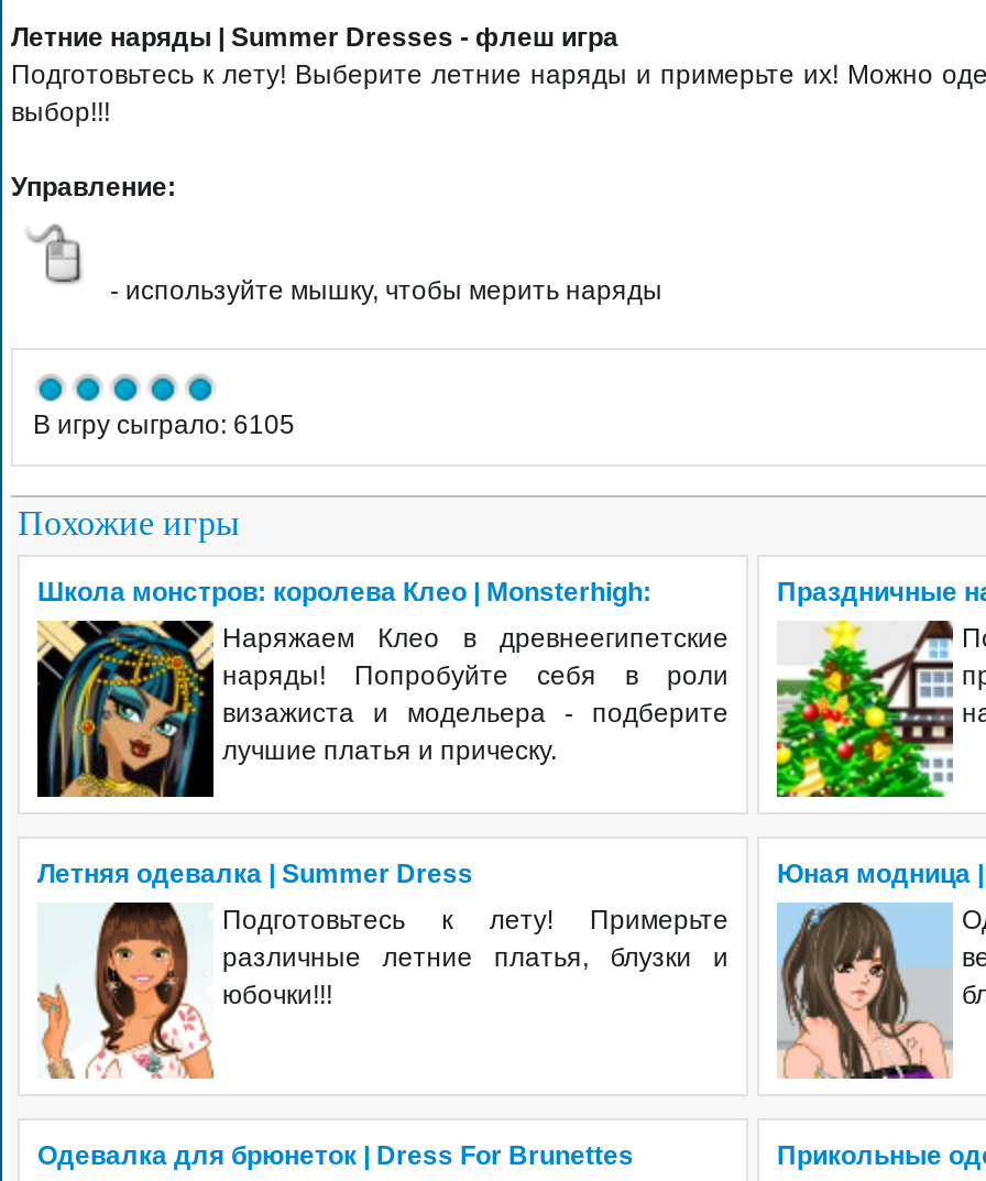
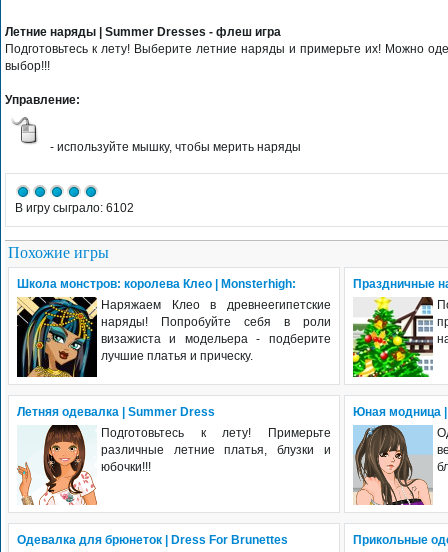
- В игру сыграло: 6105
+ В игру сыграло: 6102
